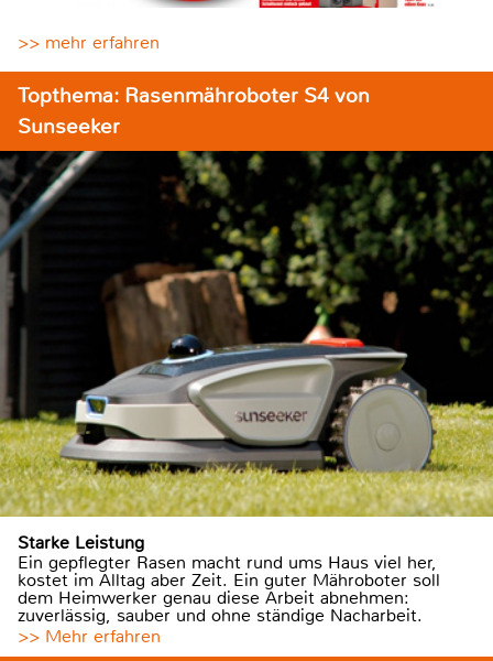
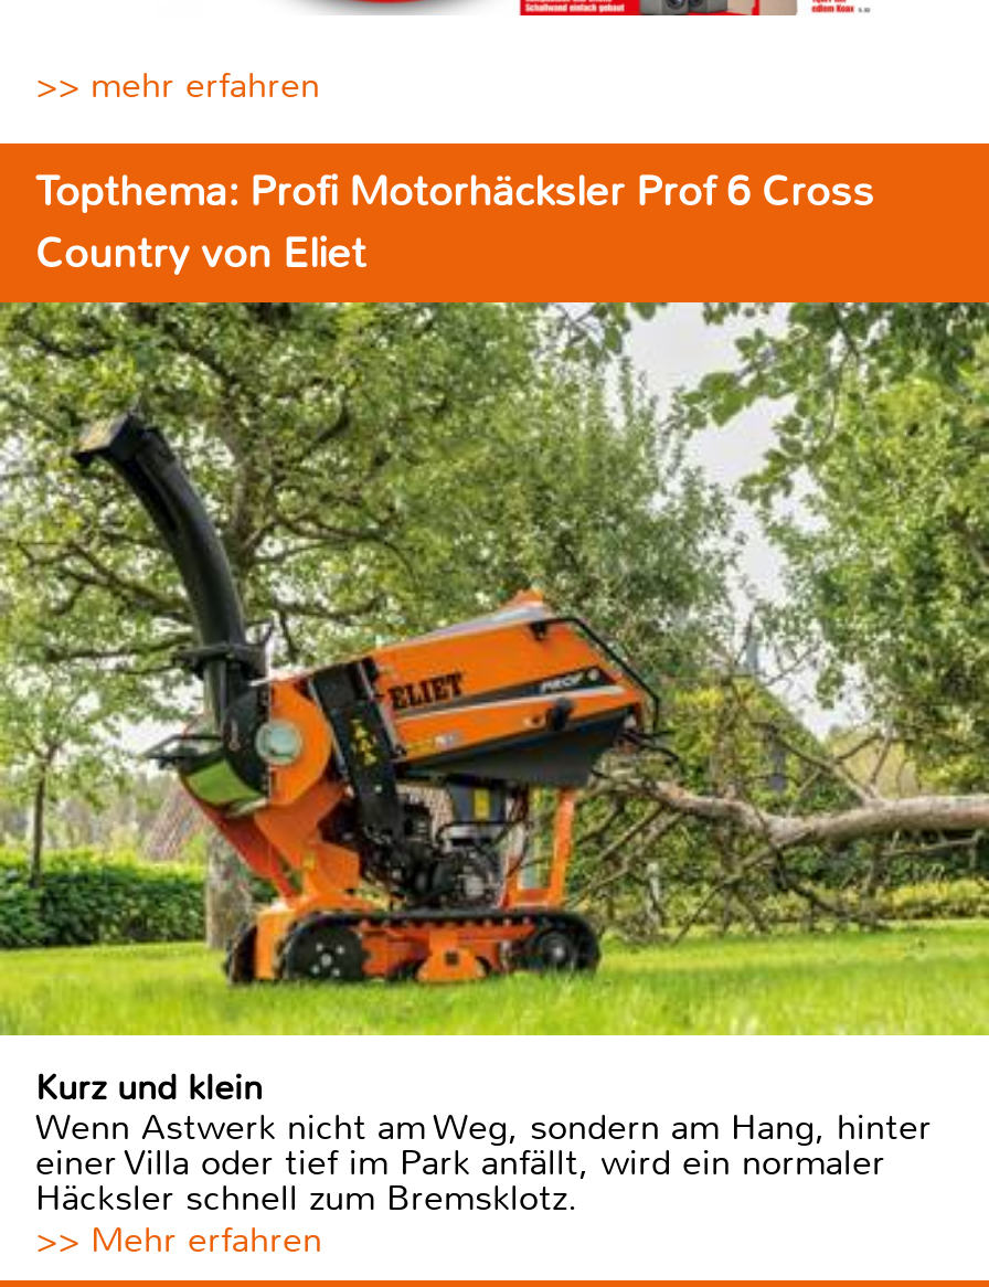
- Topthema: Rasenmähroboter S4 von
- Sunseeker
+ Topthema: Profi Motorhäcksler Prof 6 Cross
+ Country von Eliet

- [image]
- Starke Leistung
- Ein gepflegter Rasen macht rund ums Haus viel her,
- kostet im Alltag aber Zeit. Ein guter Mähroboter soll
- dem Heimwerker genau diese Arbeit abnehmen:
- zuverlässig, sauber und ohne ständige Nacharbeit.
+ [image]
+ Kurz und klein
+ Wenn Astwerk nicht am Weg, sondern am Hang, hinter
+ einer Villa oder tief im Park anfällt, wird ein normaler
+ Häcksler schnell zum Bremsklotz.
